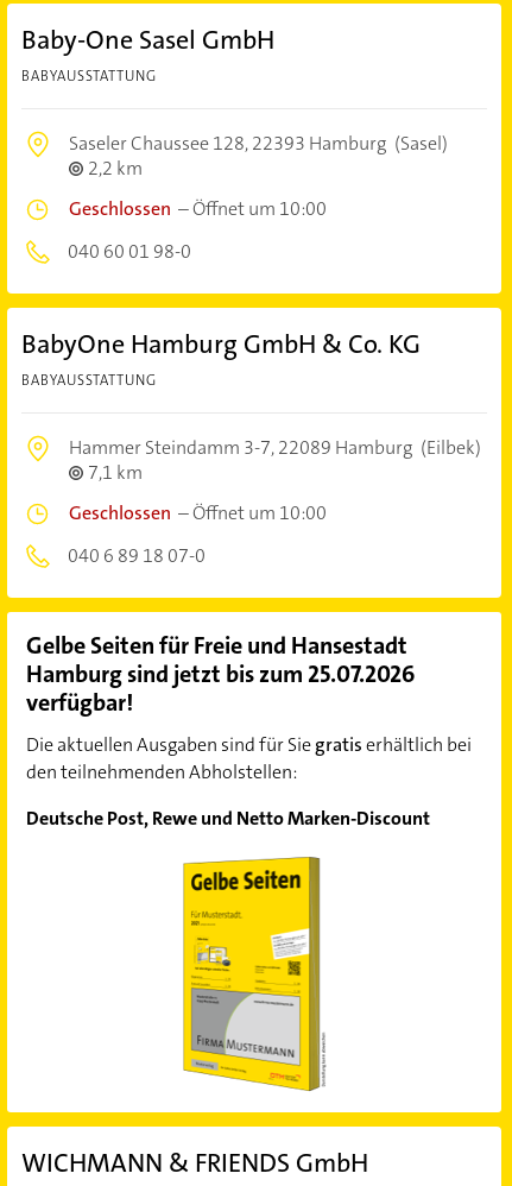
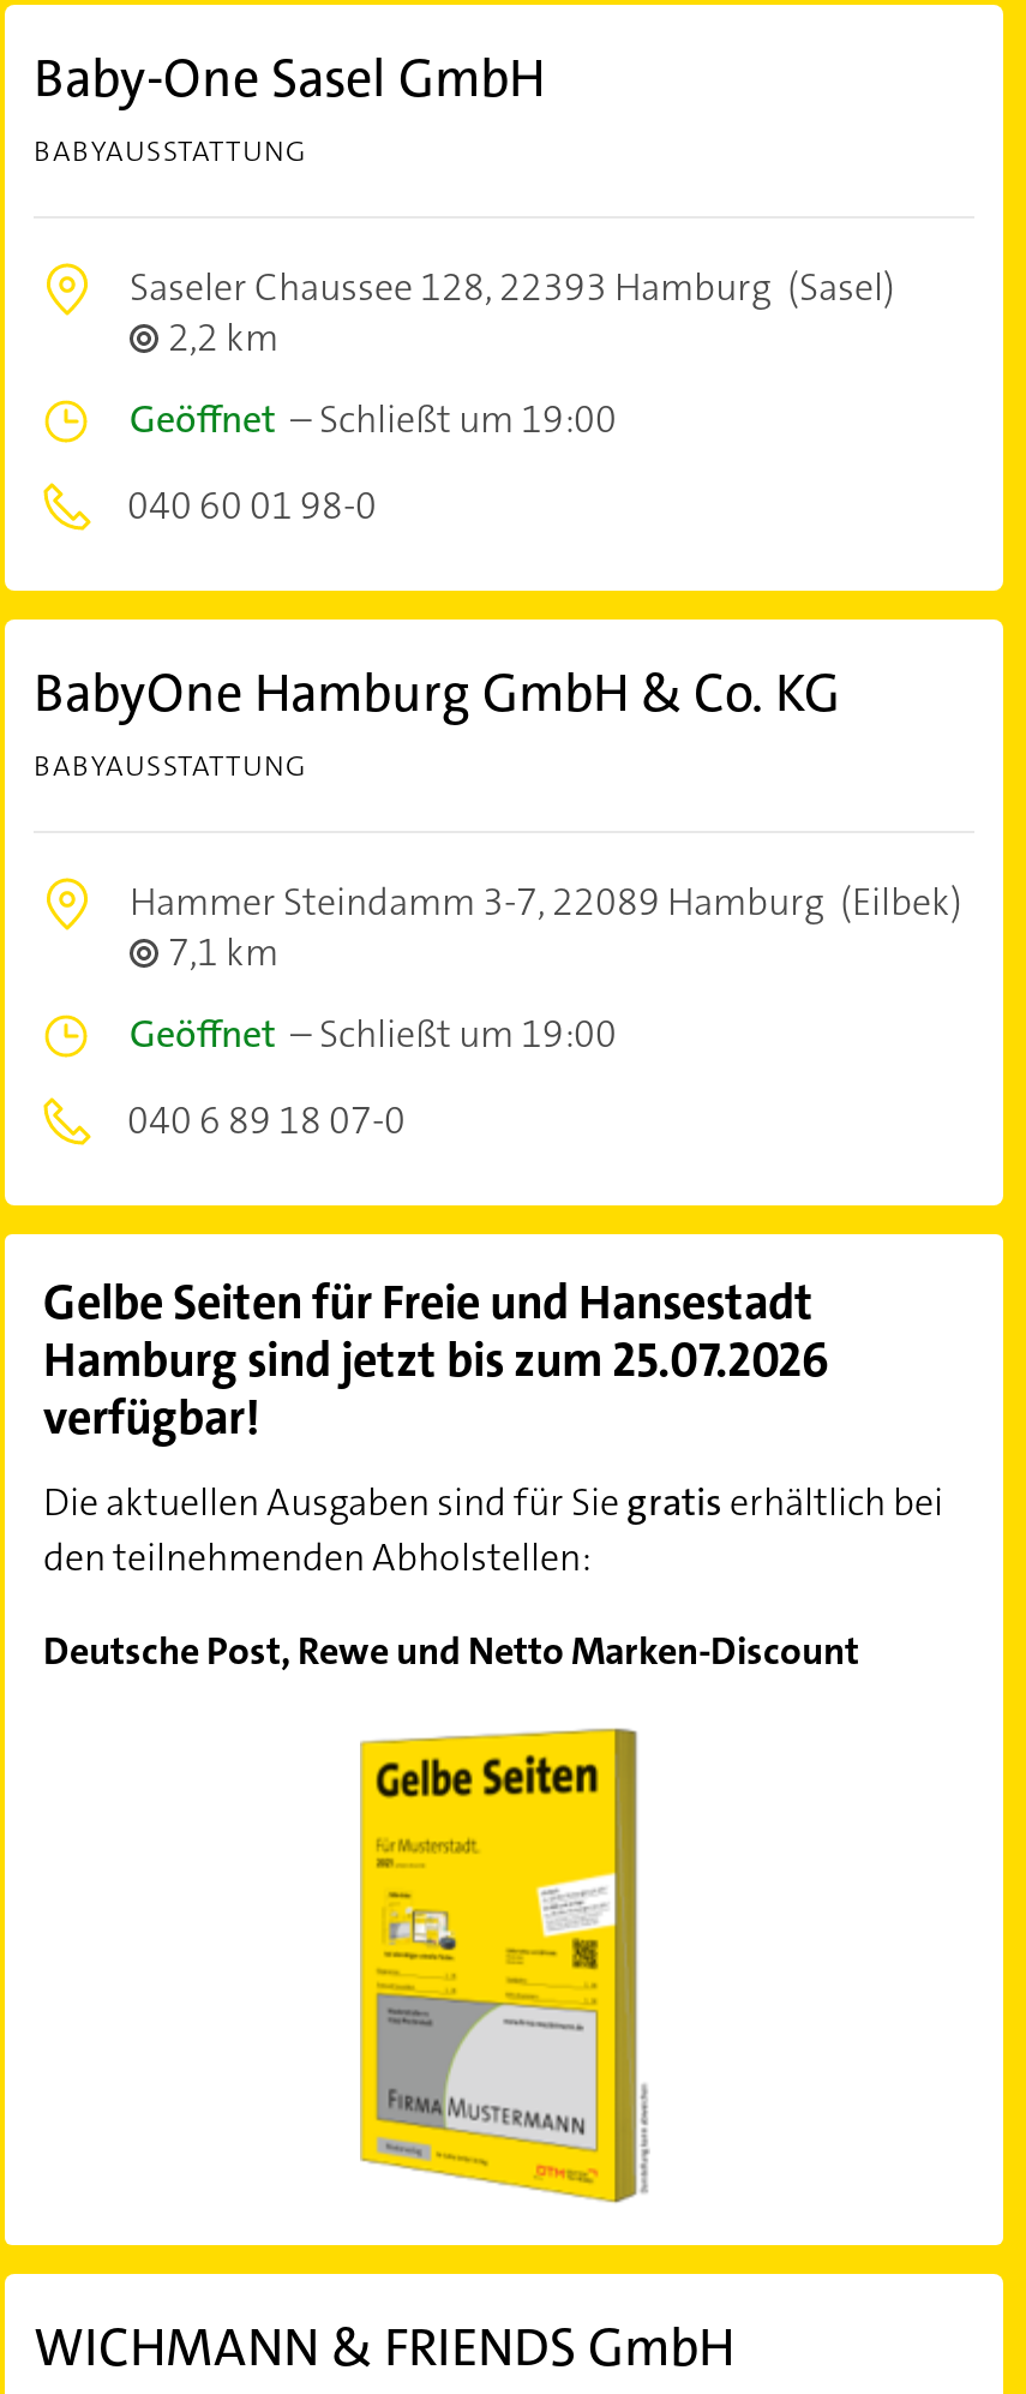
- Geschlossen – Öffnet um 10:00
+ Geöffnet – Schließt um 19:00

- Geschlossen – Öffnet um 10:00
+ Geöffnet – Schließt um 19:00
